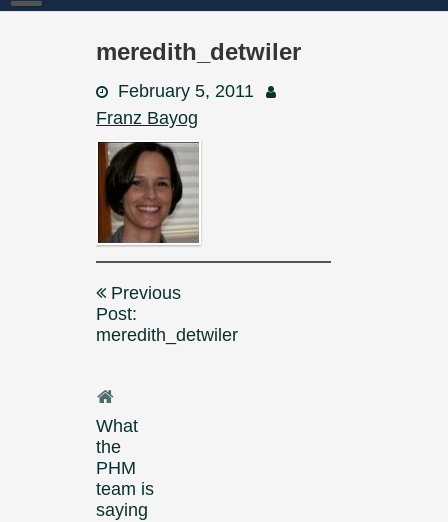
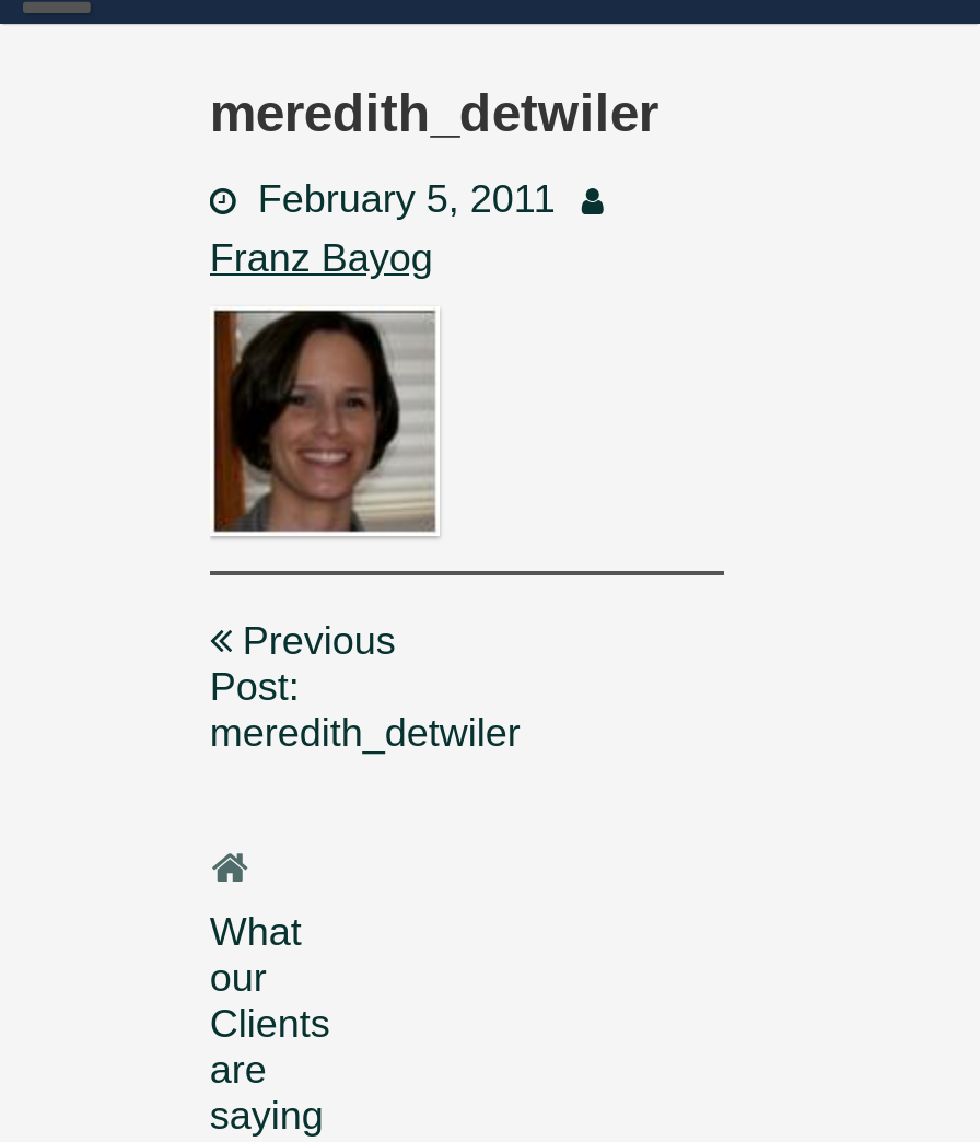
- the
- PHM
- team is
+ our
+ Clients
+ are
